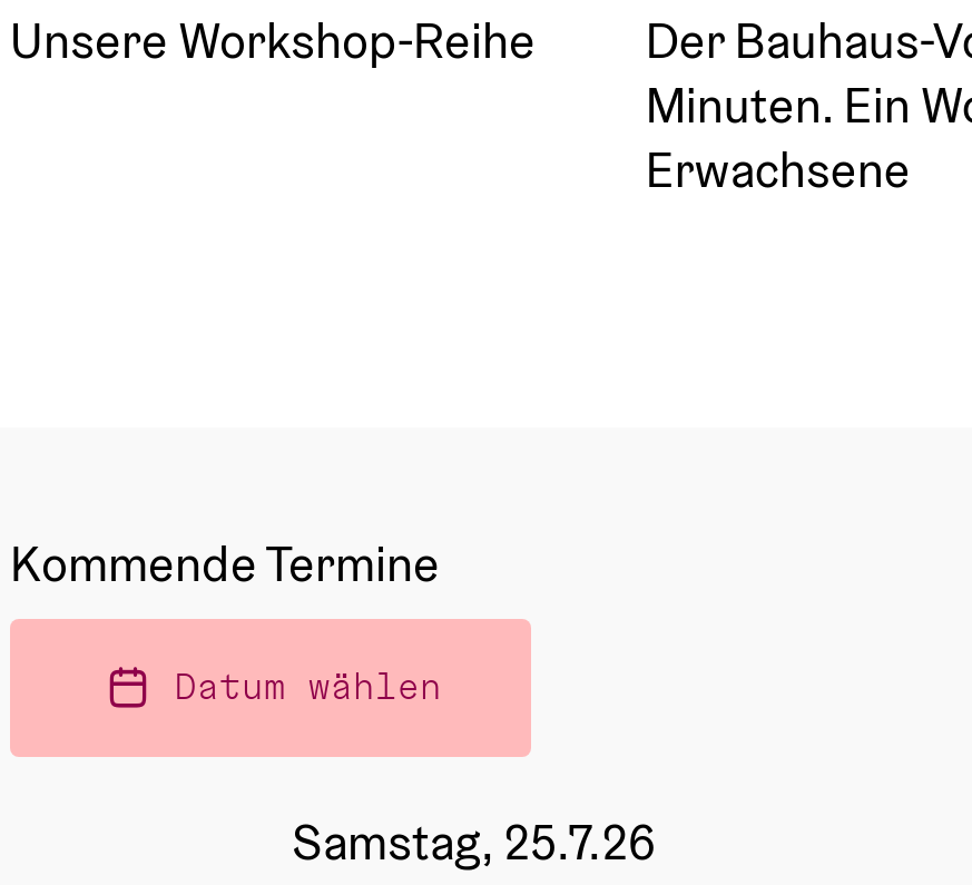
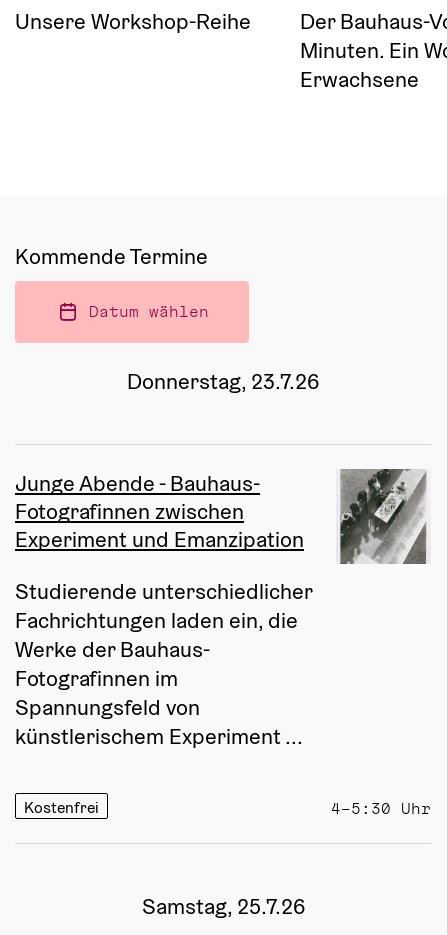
+ [image]
+ Junge Abende - Bauhaus-
+ Fotografinnen zwischen
+ Experiment und Emanzipation
+ Studierende unterschiedlicher
+ Fachrichtungen laden ein, die
+ Werke der Bauhaus-
+ Fotografinnen im
+ Spannungsfeld von
+ künstlerischem Experiment ...
+ Kostenfrei
+ 4–5:30 Uhr

+ Donnerstag, 23.7.26
